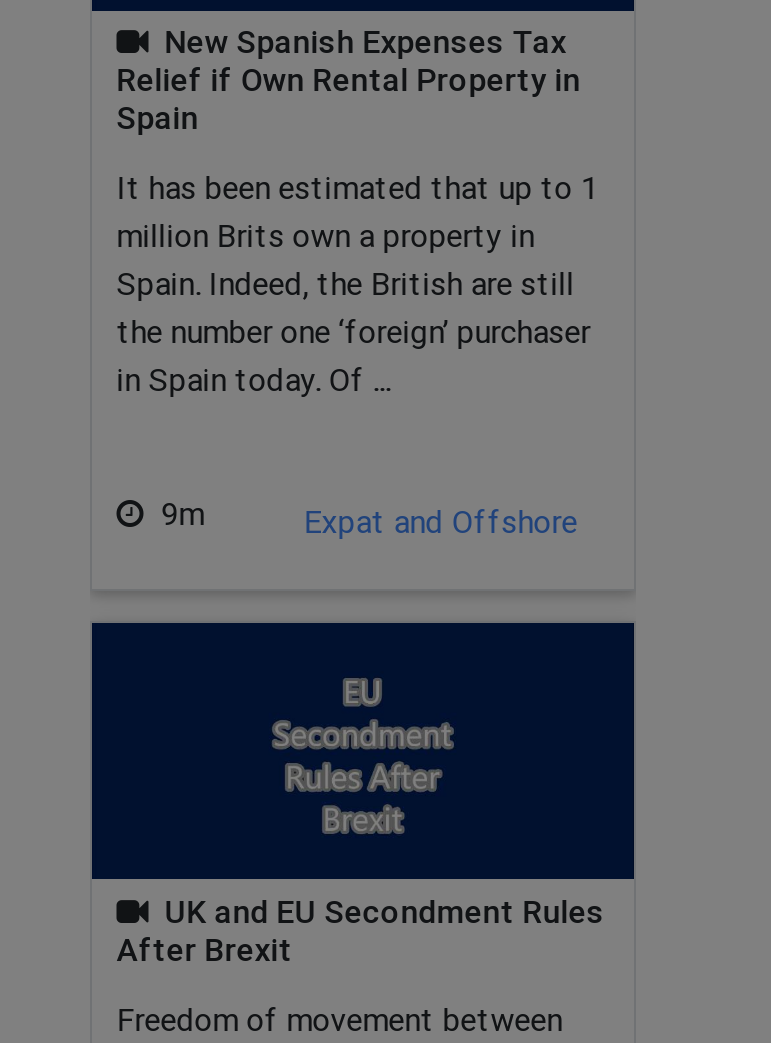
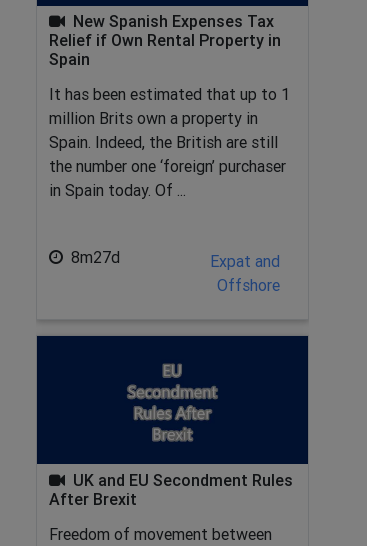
- 9m
- Expat and Offshore
+ 8m27d
+ Expat and
+ Offshore
